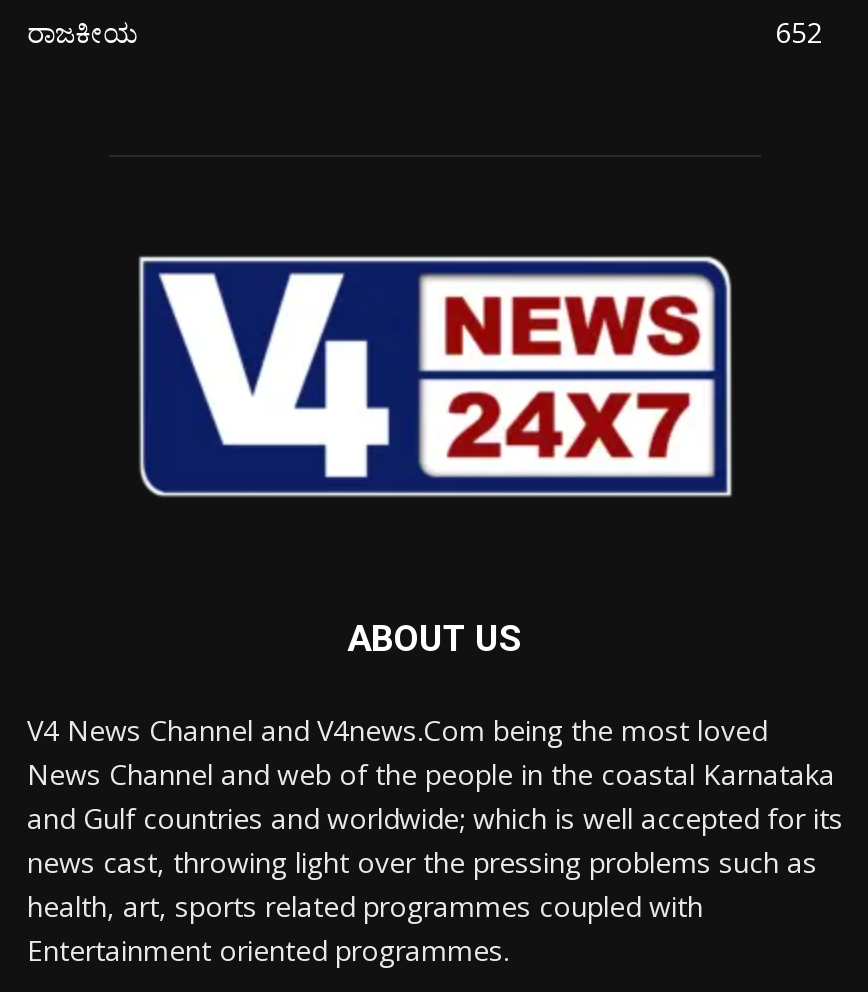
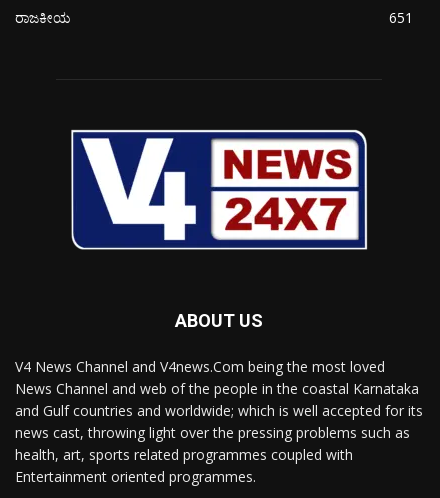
- 652
+ 651
